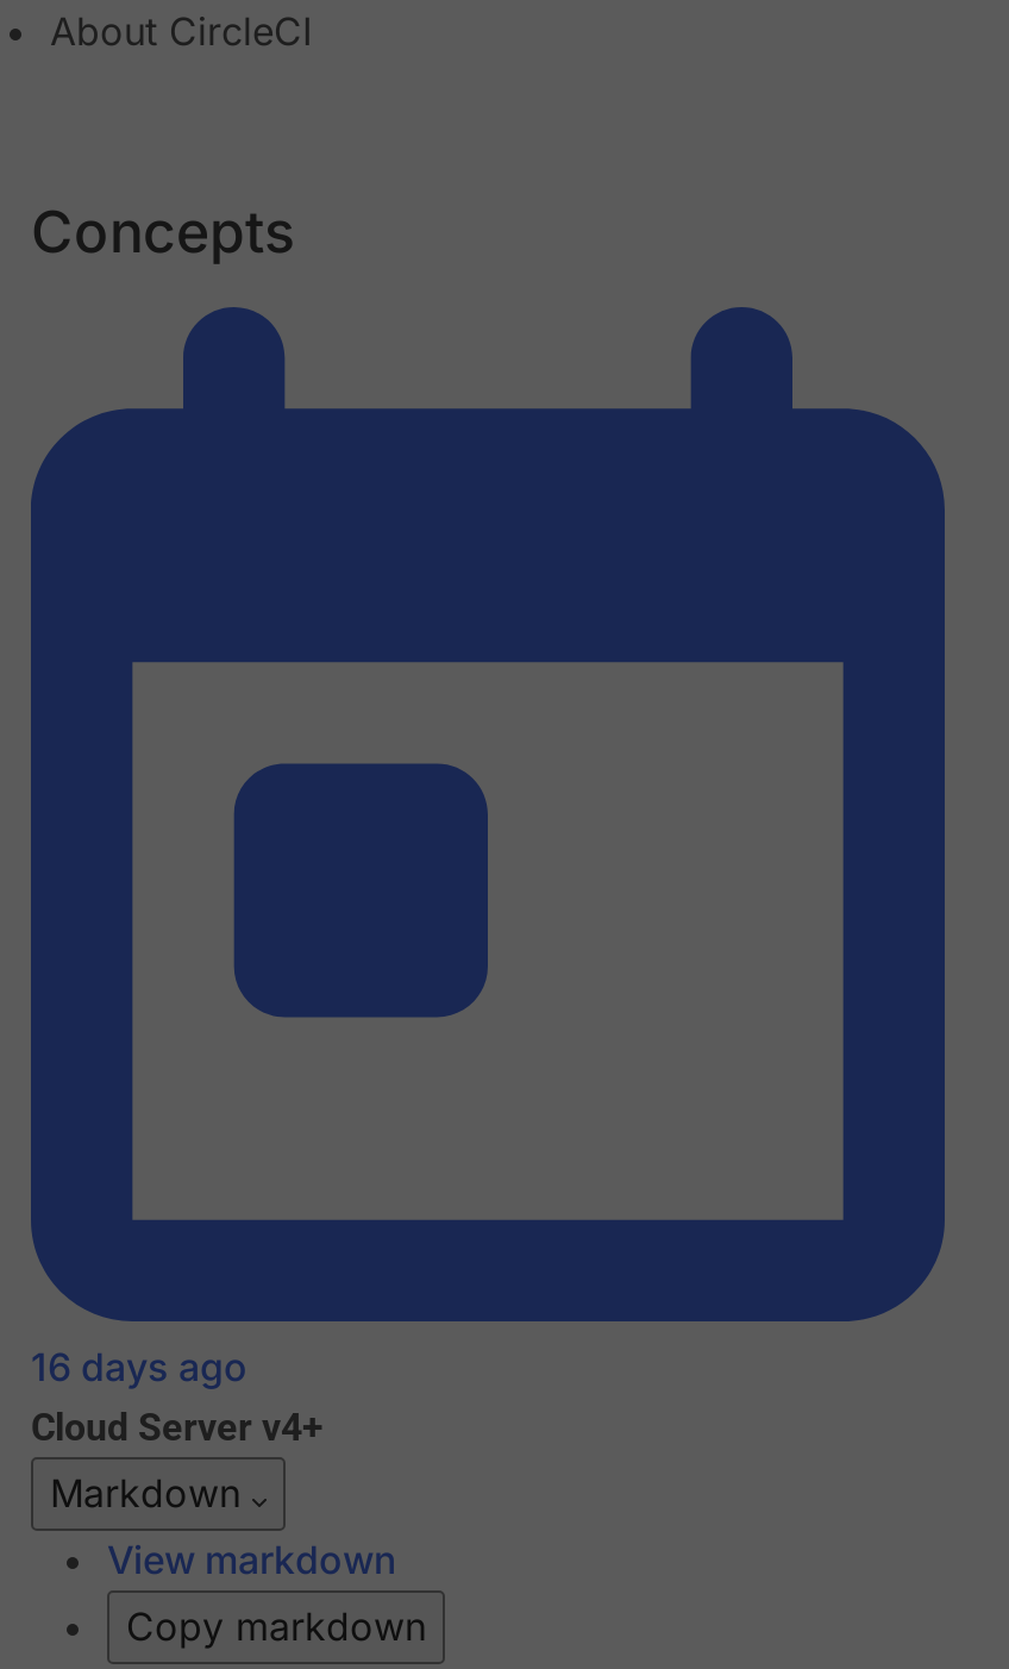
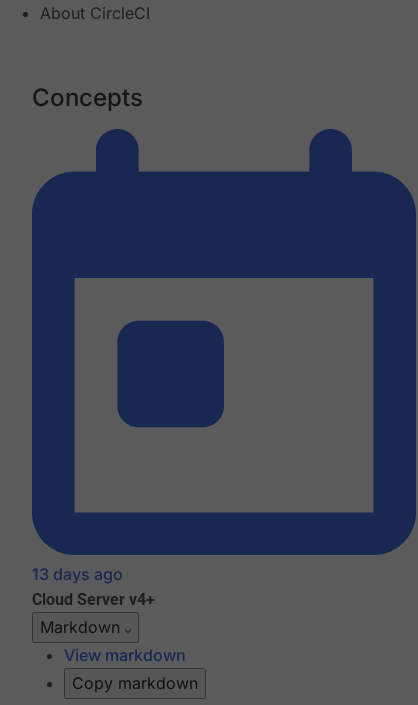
- 16 days ago
+ 13 days ago
